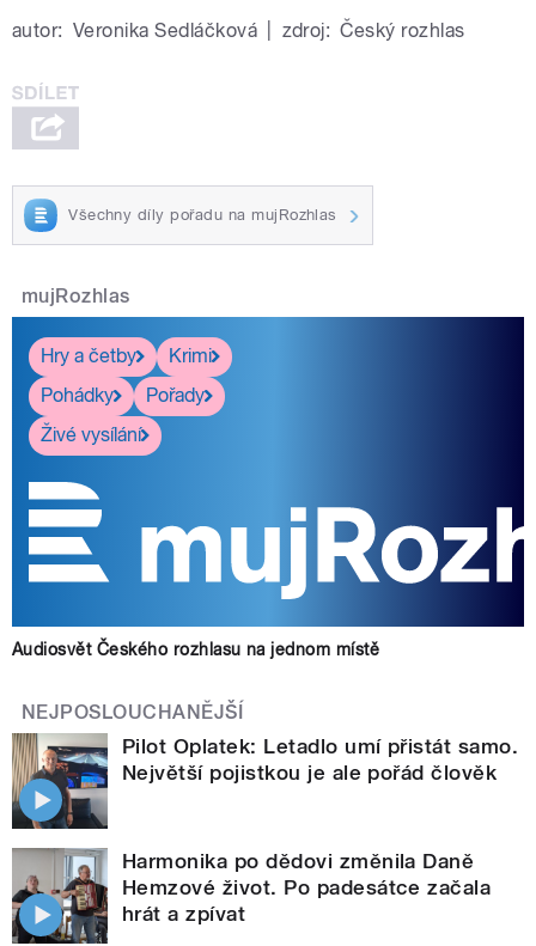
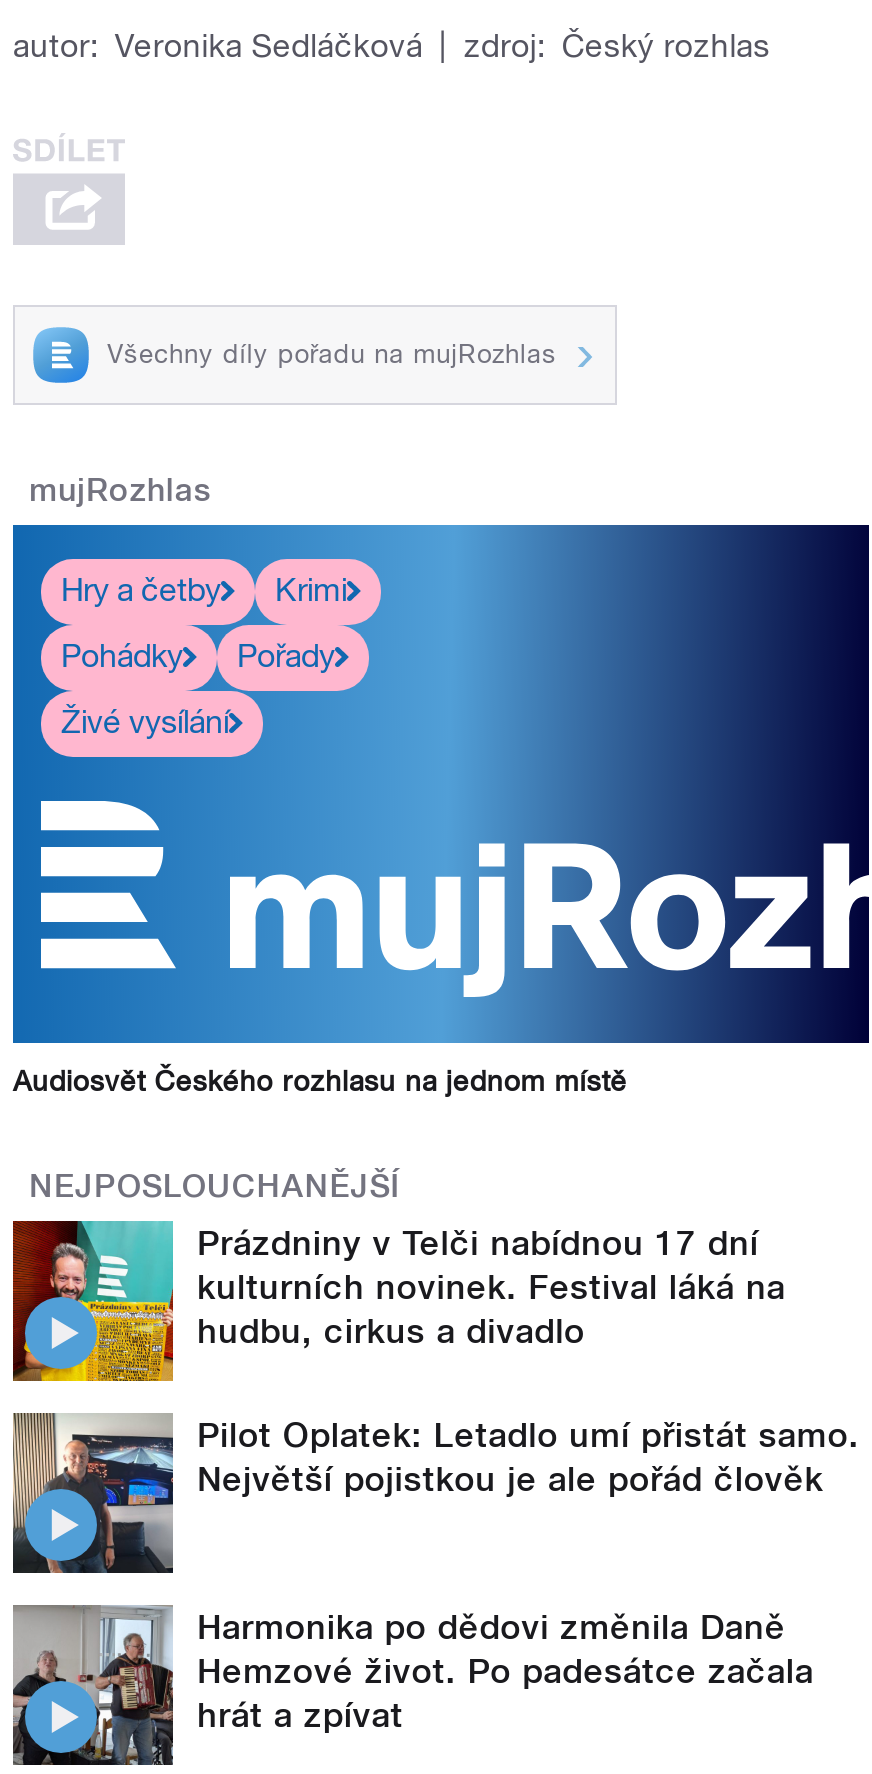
+ [image]
+ Prázdniny v Telči nabídnou 17 dní
+ kulturních novinek. Festival láká na
+ hudbu, cirkus a divadlo
